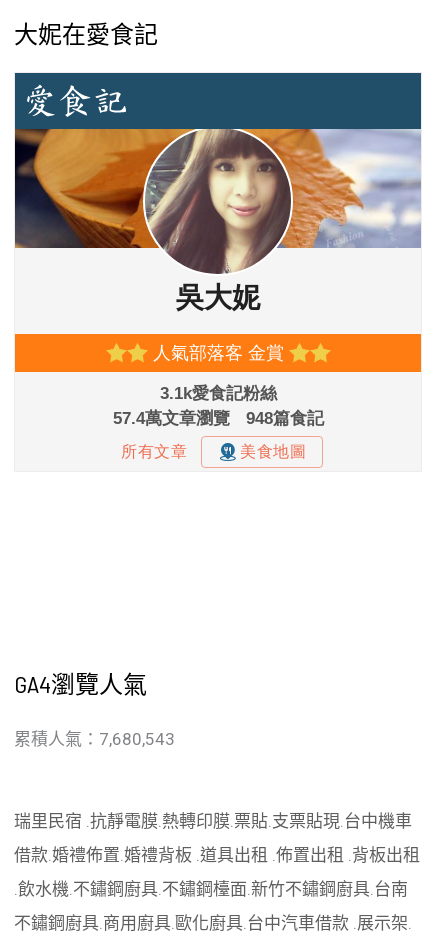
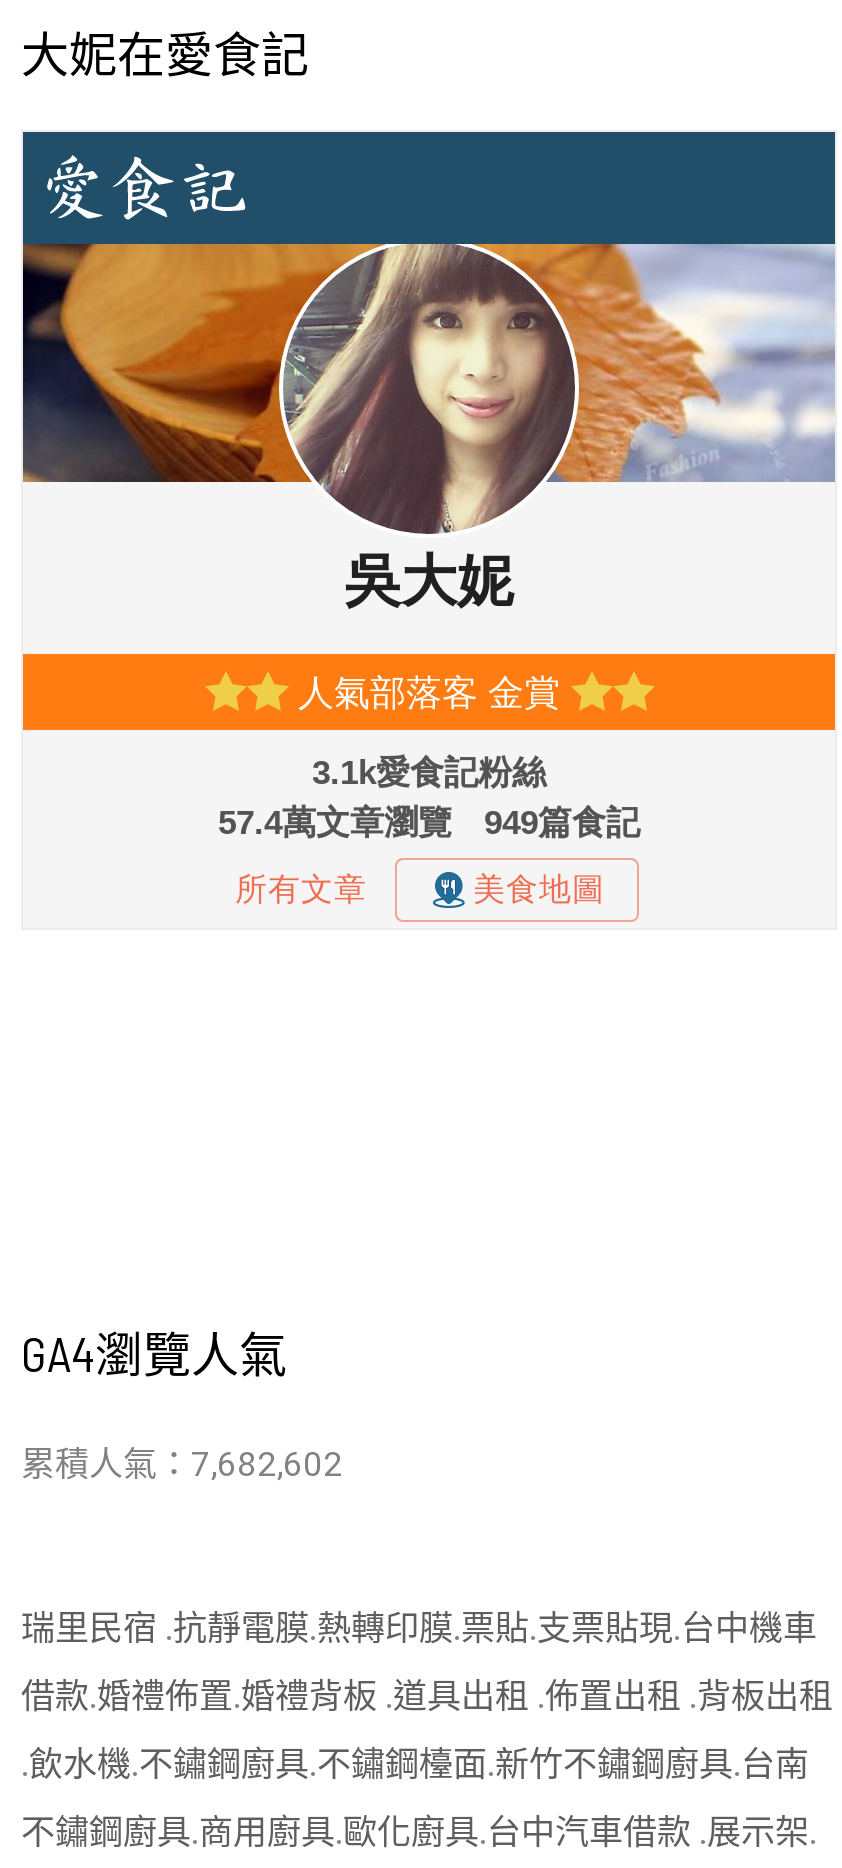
- 累積人氣：7,680,543
+ 累積人氣：7,682,602
